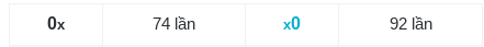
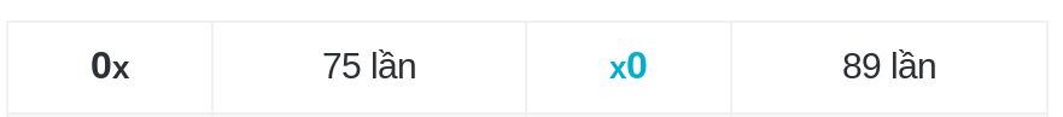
- 74 lần
+ 75 lần

- 92 lần
+ 89 lần
